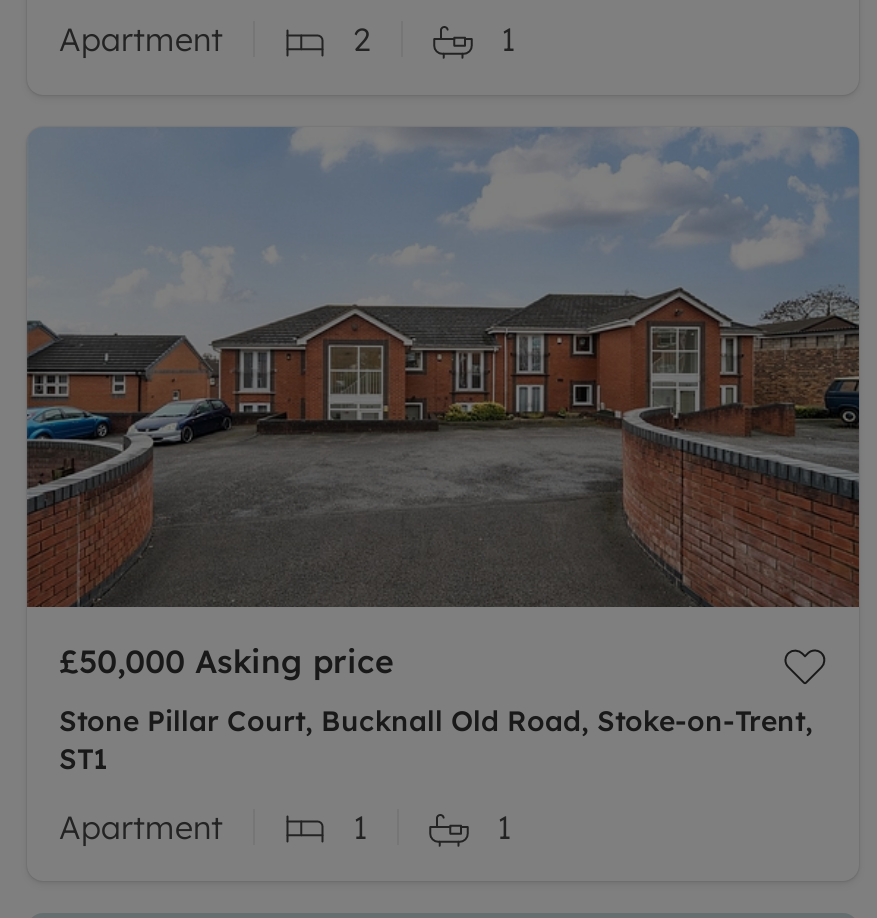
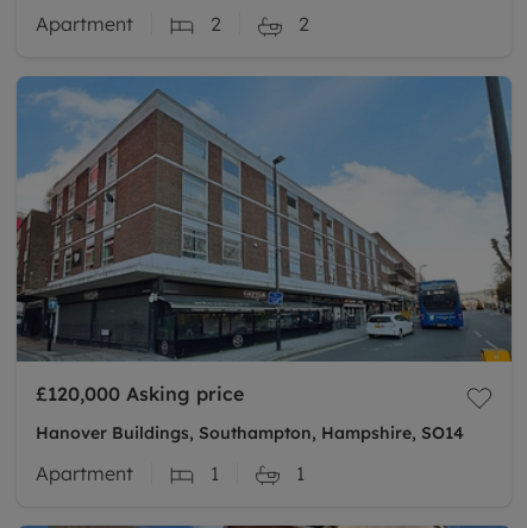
- 1
+ 2

- [image]
- £50,000 Asking price
+ [image]
+ £120,000 Asking price

- Stone Pillar Court, Bucknall Old Road, Stoke-on-Trent,
- ST1
+ Hanover Buildings, Southampton, Hampshire, SO14
